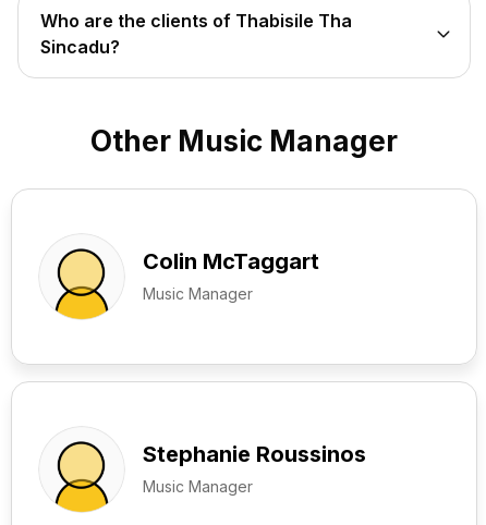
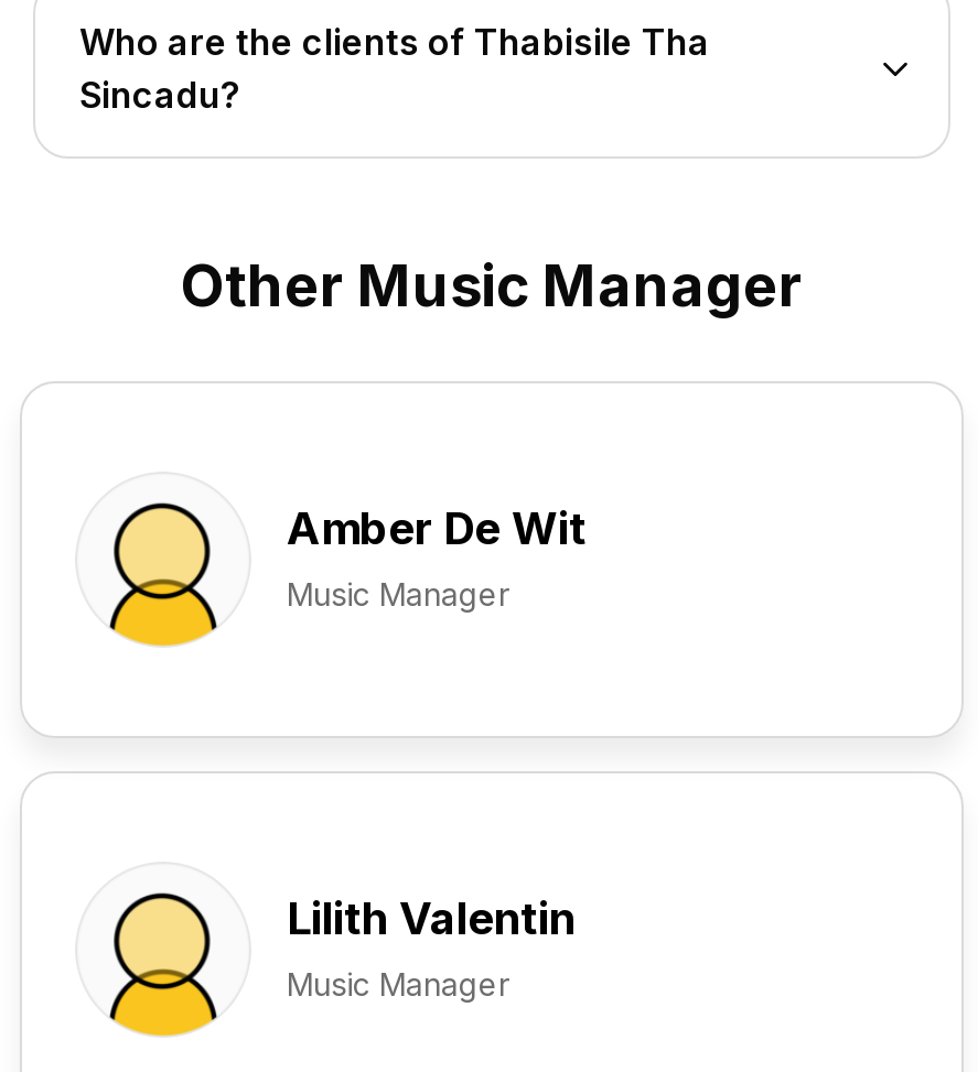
- Colin McTaggart
+ Amber De Wit

- Stephanie Roussinos
+ Lilith Valentin
